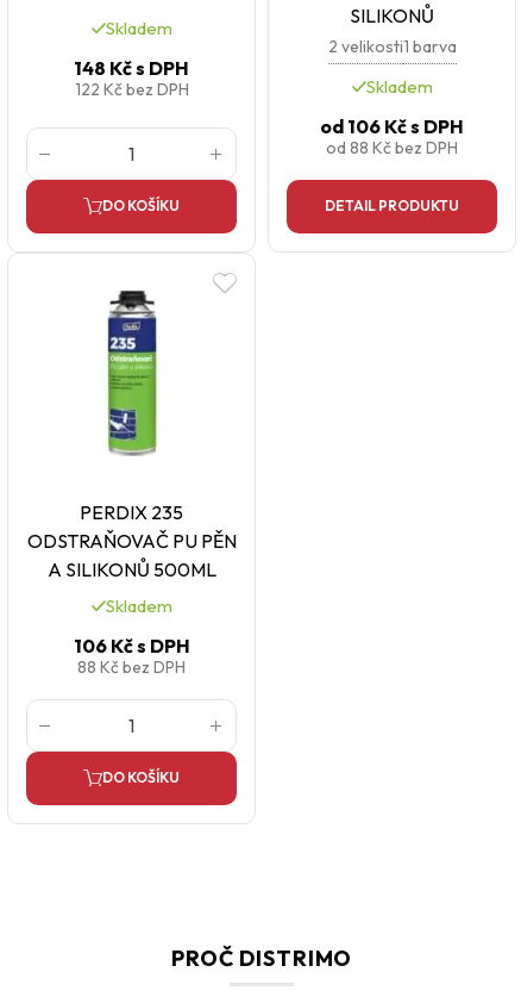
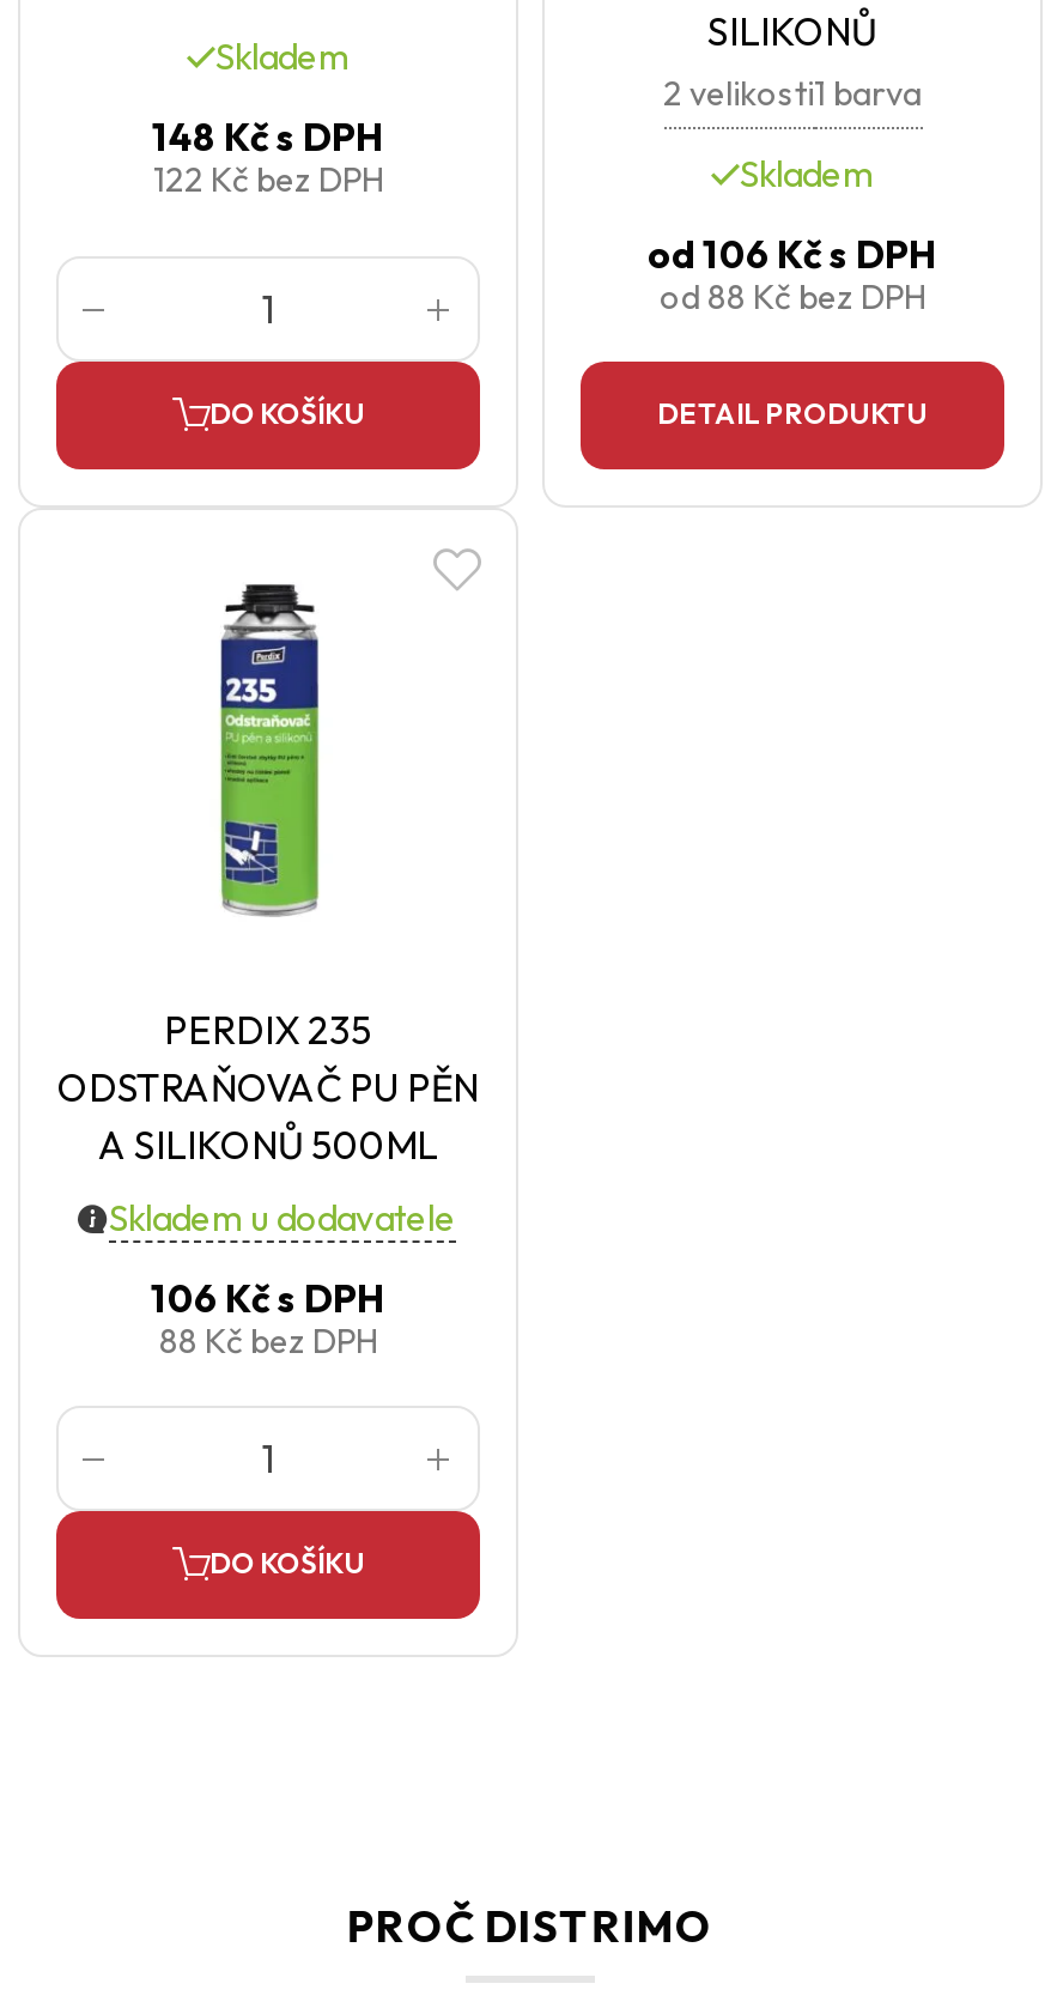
- Skladem
+ Skladem u dodavatele
